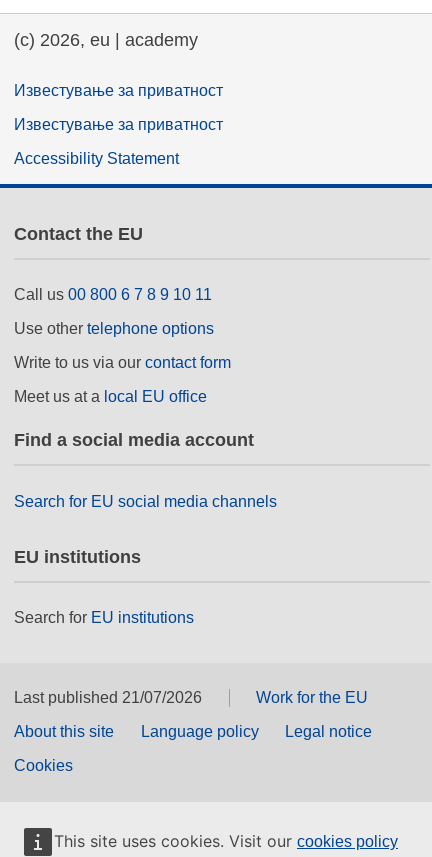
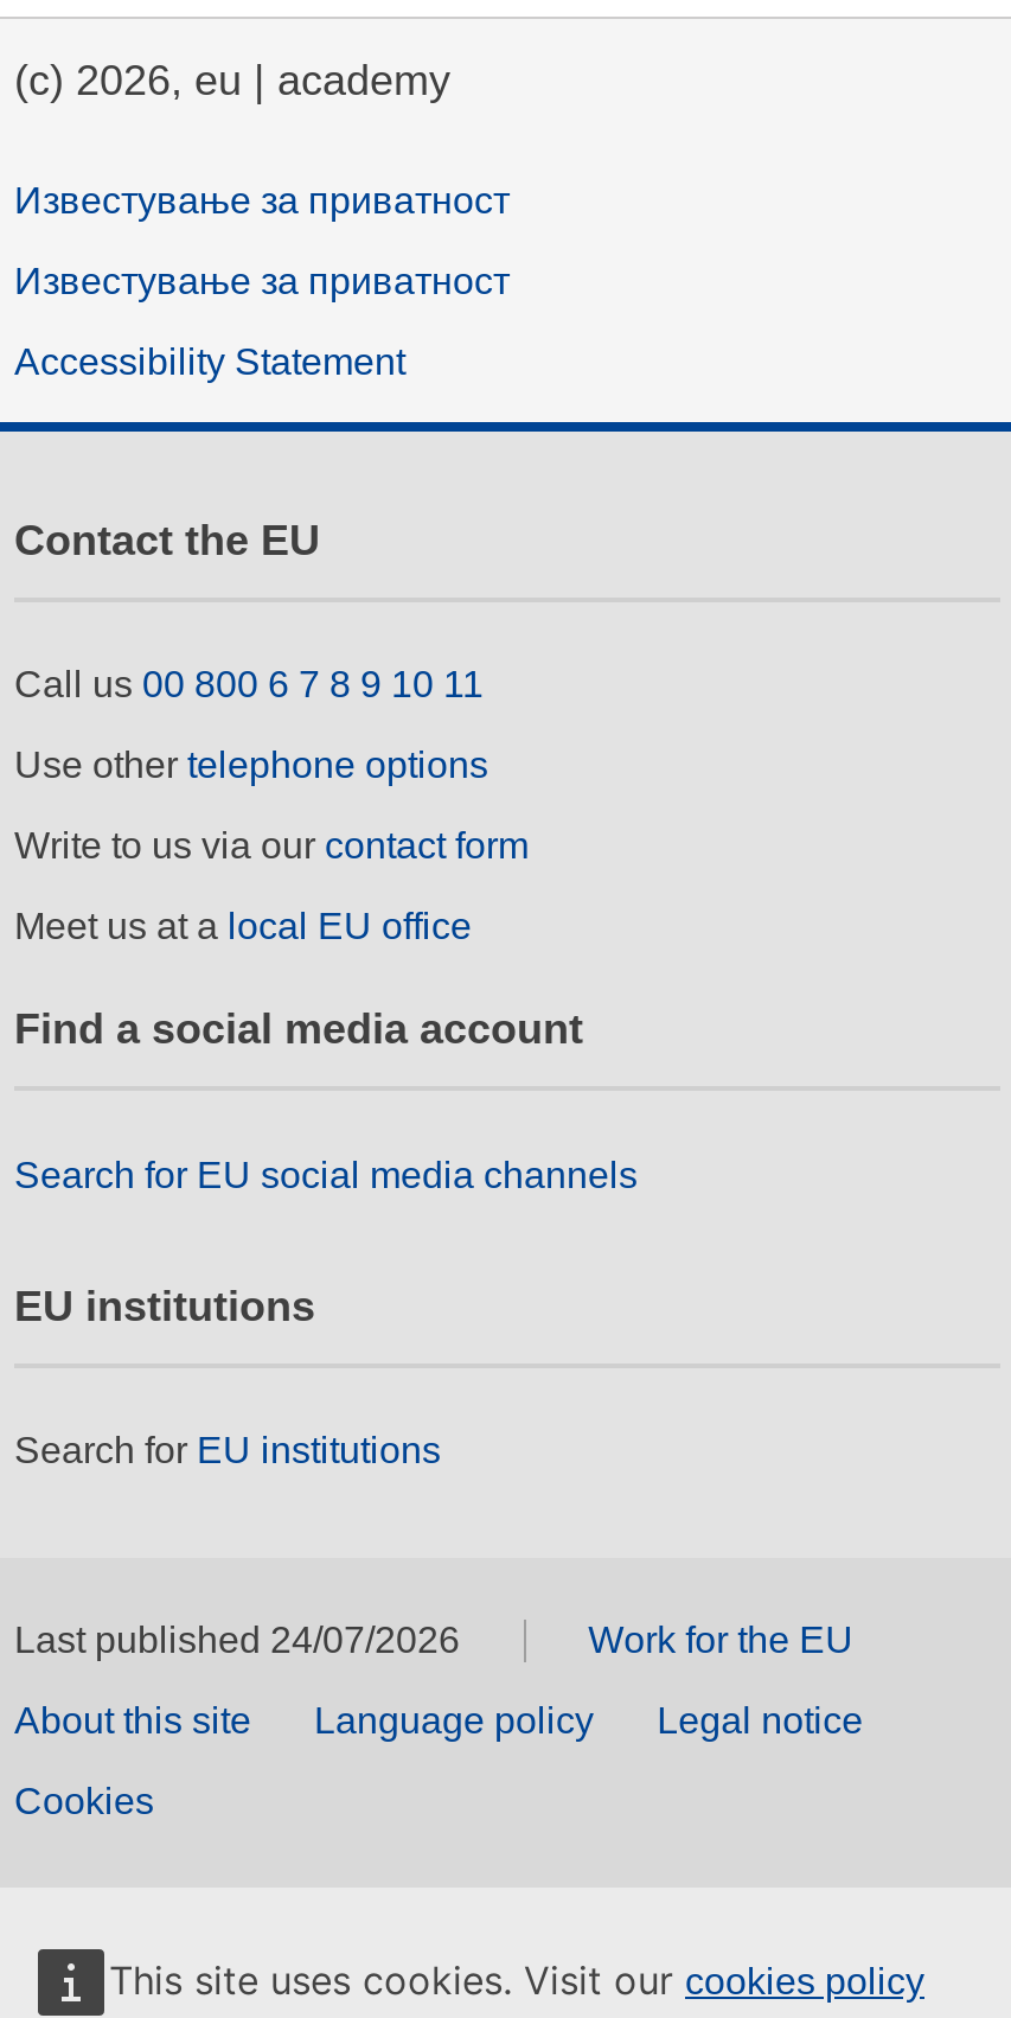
- Last published 21/07/2026
+ Last published 24/07/2026
